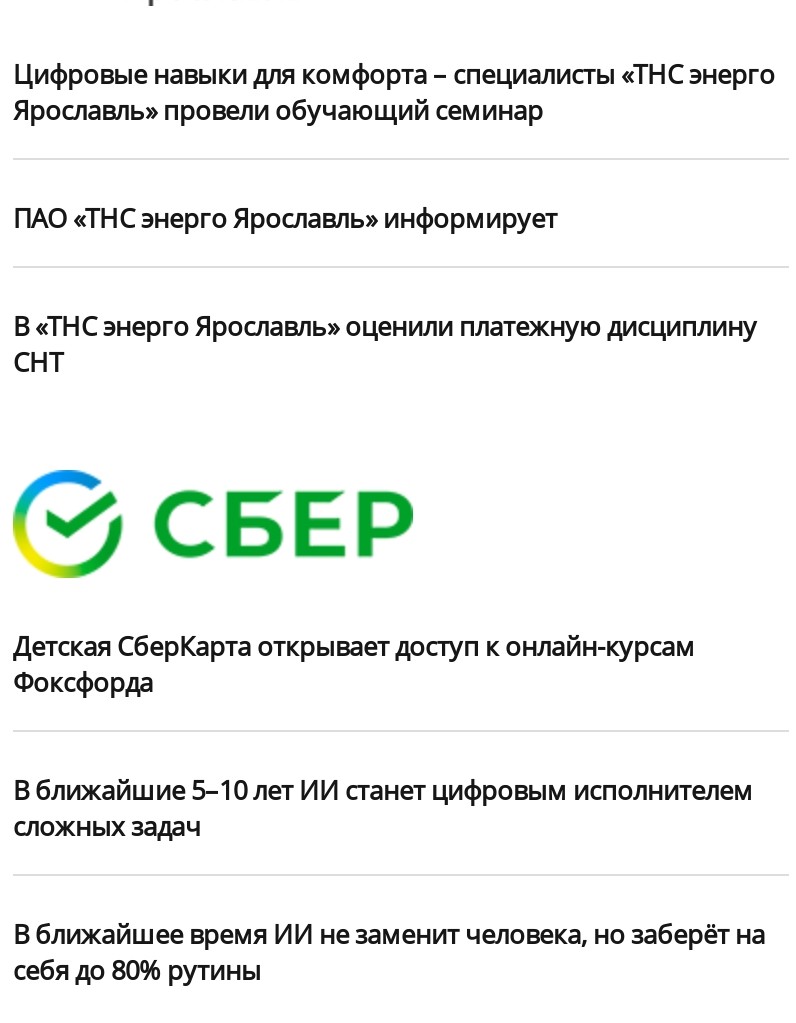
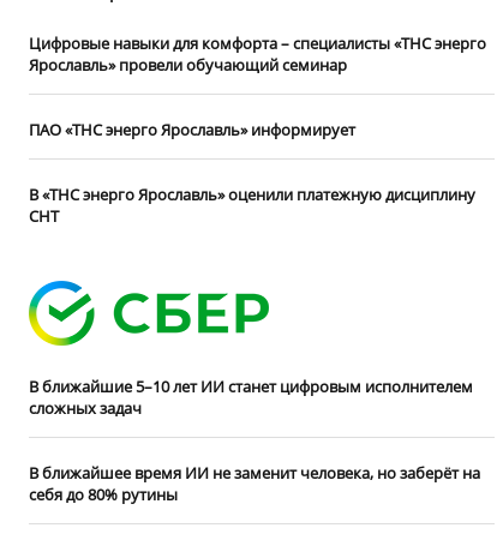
- Детская СберКарта открывает доступ к онлайн-курсам
- Фоксфорда
